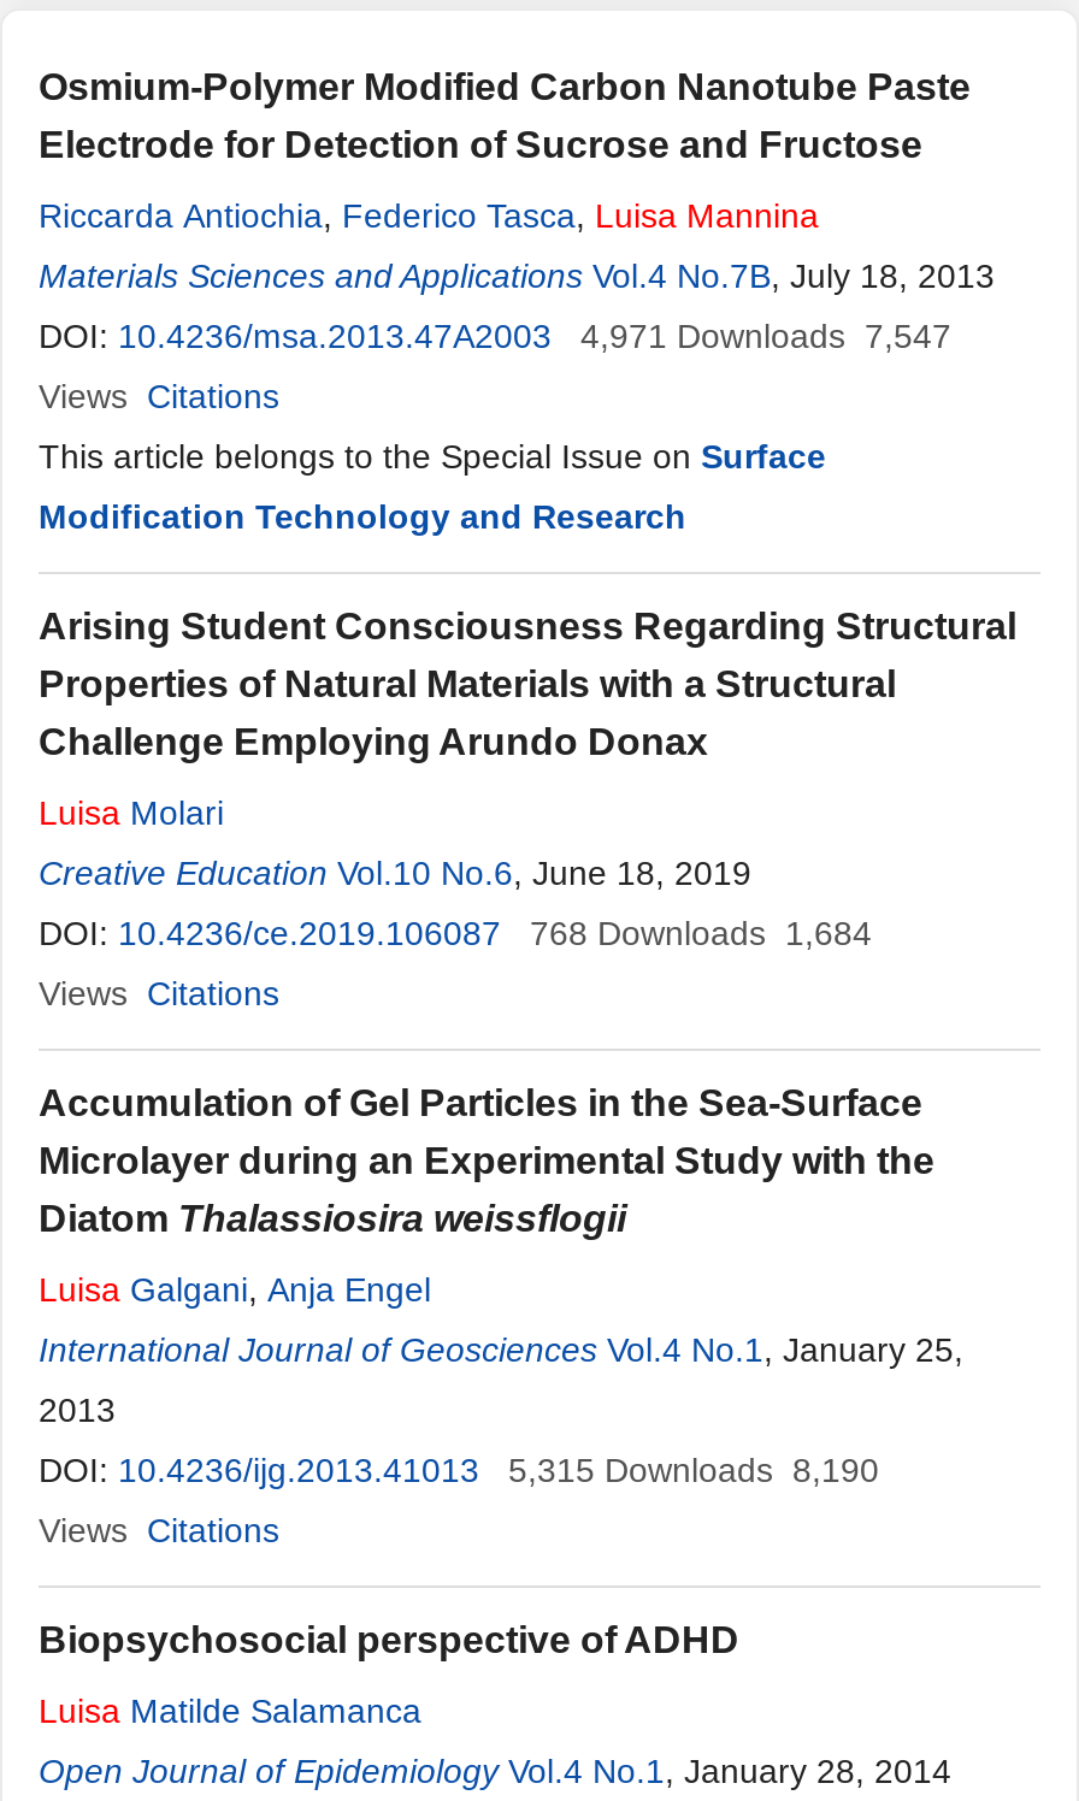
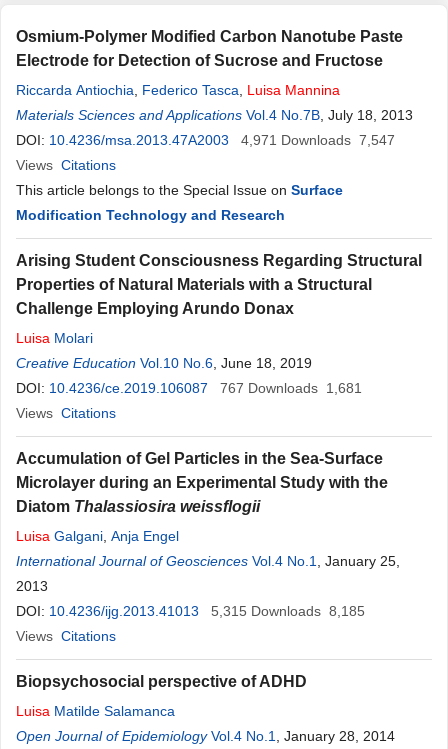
- DOI: 10.4236/ce.2019.106087 768 Downloads 1,684
+ DOI: 10.4236/ce.2019.106087 767 Downloads 1,681

- DOI: 10.4236/ijg.2013.41013 5,315 Downloads 8,190
+ DOI: 10.4236/ijg.2013.41013 5,315 Downloads 8,185
